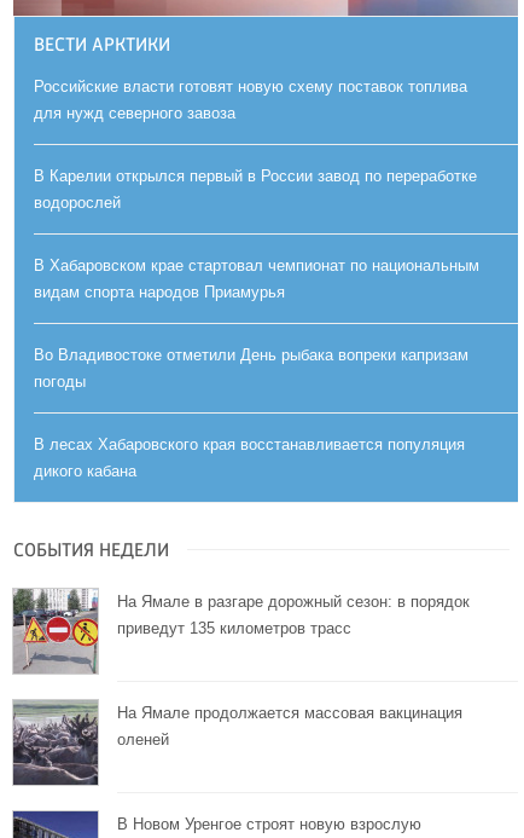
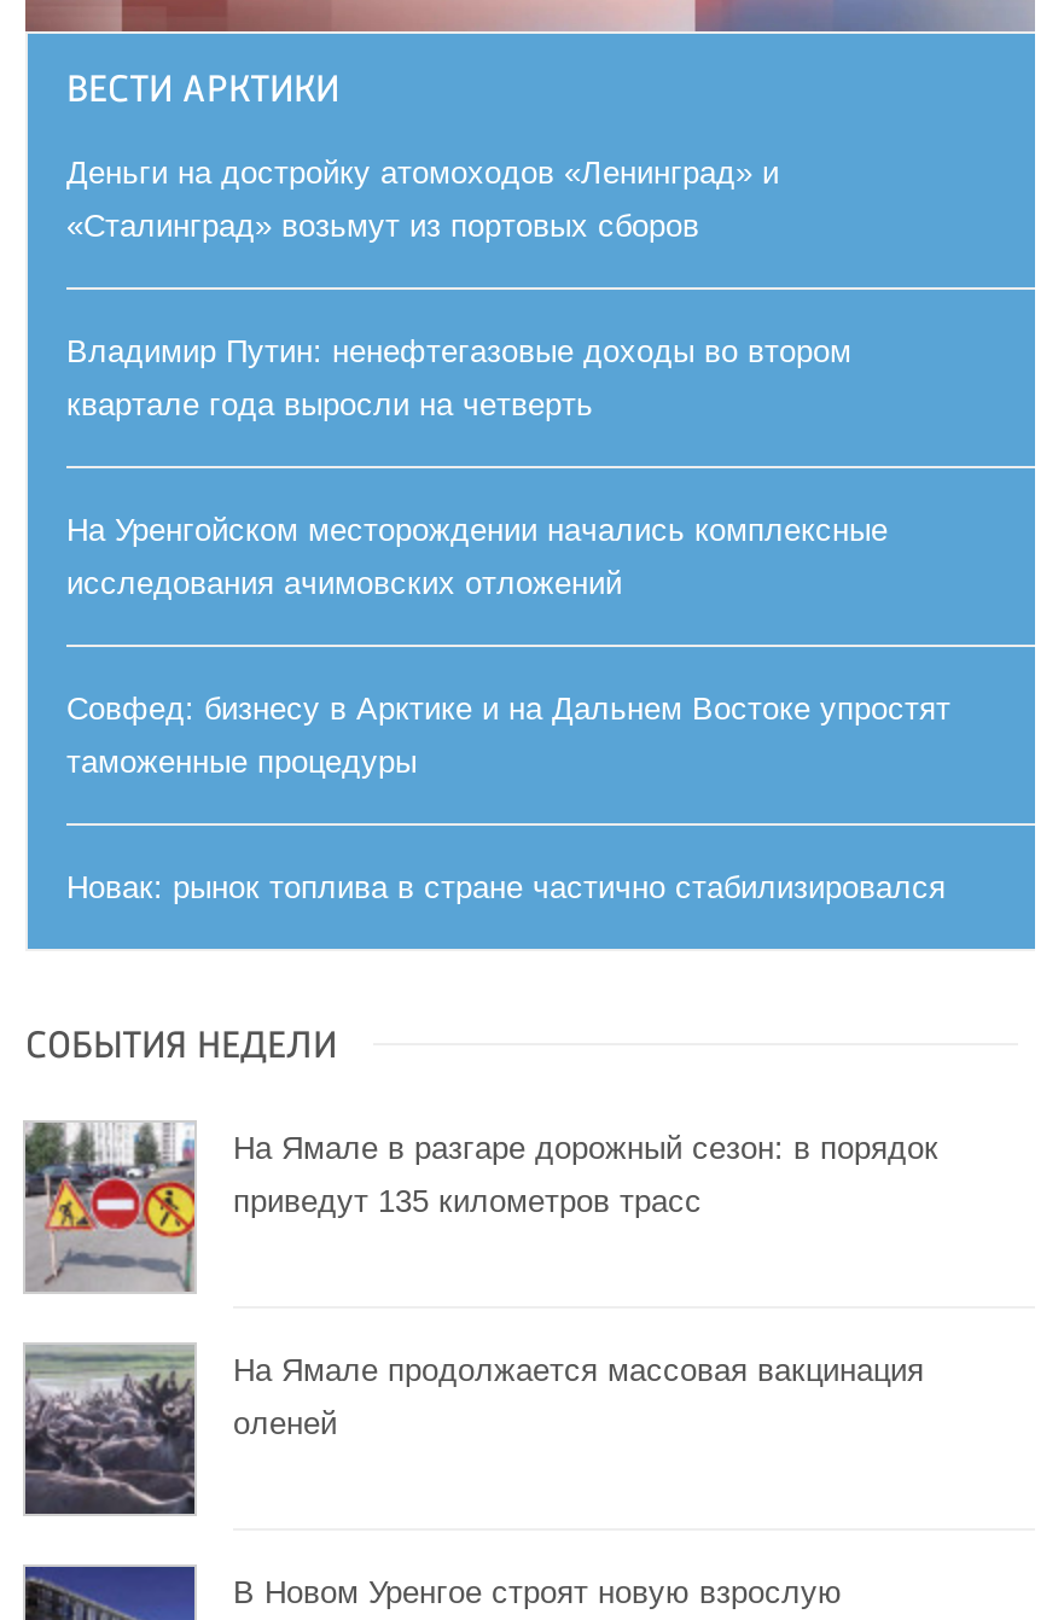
- Российские власти готовят новую схему поставок топлива
- для нужд северного завоза
- В Карелии открылся первый в России завод по переработке
- водорослей
- В Хабаровском крае стартовал чемпионат по национальным
- видам спорта народов Приамурья
- Во Владивостоке отметили День рыбака вопреки капризам
- погоды
- В лесах Хабаровского края восстанавливается популяция
- дикого кабана
+ Деньги на достройку атомоходов «Ленинград» и
+ «Сталинград» возьмут из портовых сборов
+ Владимир Путин: ненефтегазовые доходы во втором
+ квартале года выросли на четверть
+ На Уренгойском месторождении начались комплексные
+ исследования ачимовских отложений
+ Совфед: бизнесу в Арктике и на Дальнем Востоке упростят
+ таможенные процедуры
+ Новак: рынок топлива в стране частично стабилизировался
